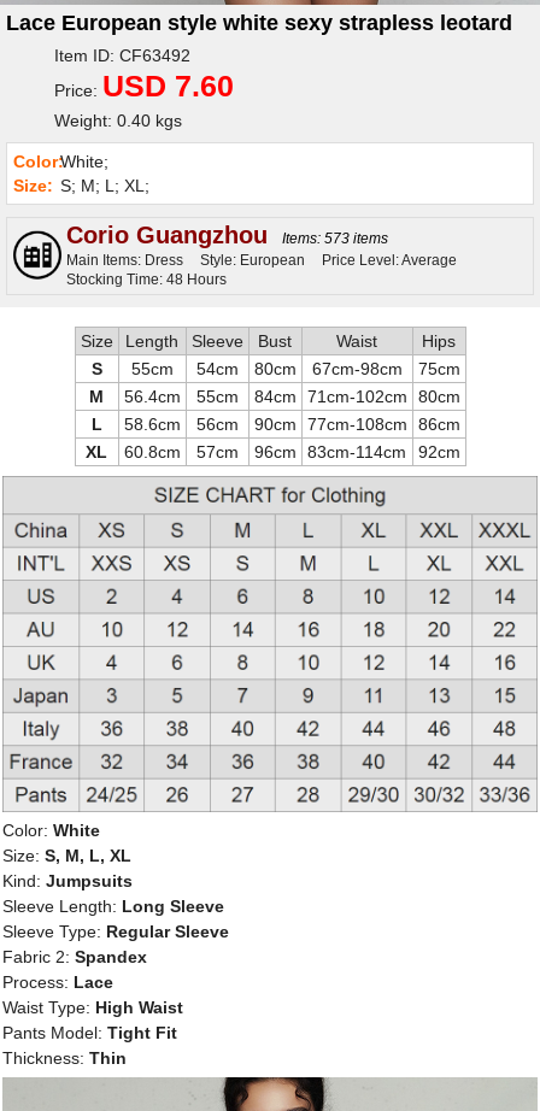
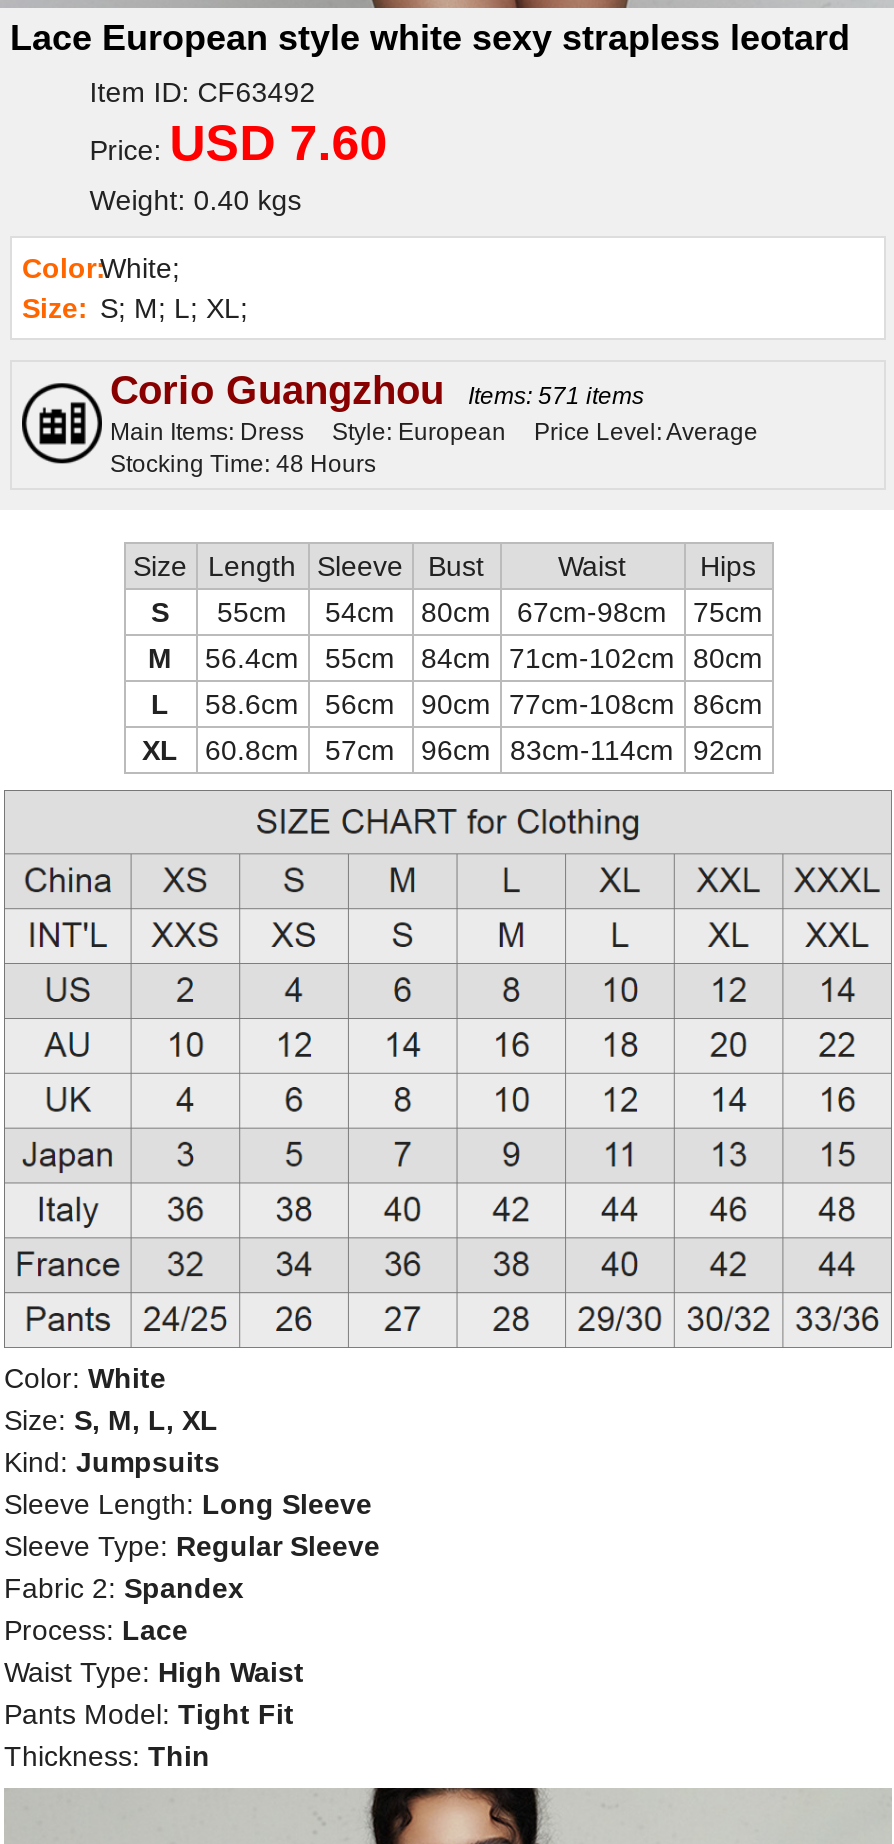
- Corio Guangzhou Items: 573 items
+ Corio Guangzhou Items: 571 items
